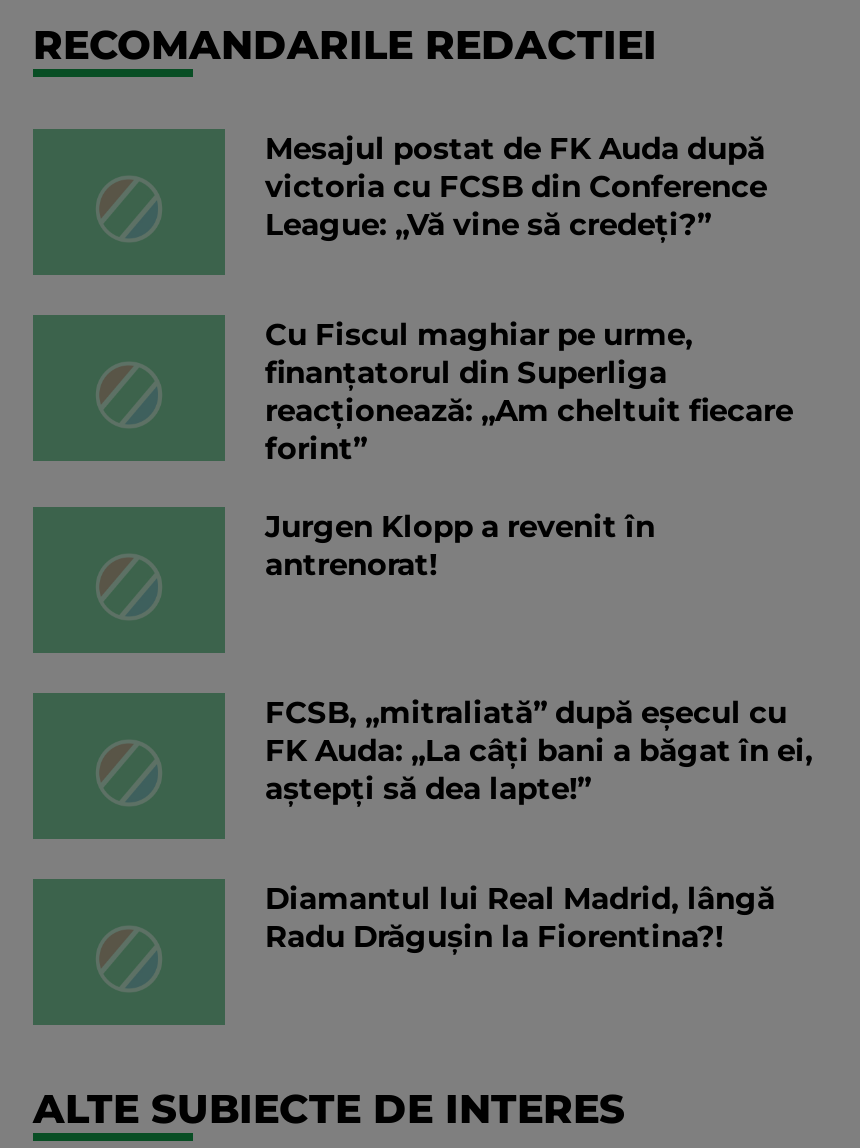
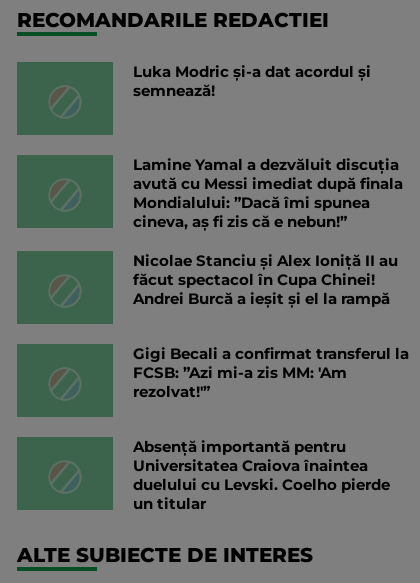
- Mesajul postat de FK Auda după
- victoria cu FCSB din Conference
- League: „Vă vine să credeți?”
+ Luka Modric și-a dat acordul și
+ semnează!

- Cu Fiscul maghiar pe urme,
- finanțatorul din Superliga
- reacționează: „Am cheltuit fiecare
- forint”
+ Lamine Yamal a dezvăluit discuția
+ avută cu Messi imediat după finala
+ Mondialului: ”Dacă îmi spunea
+ cineva, aș fi zis că e nebun!”

- Jurgen Klopp a revenit în
- antrenorat!
+ Nicolae Stanciu şi Alex Ioniţă II au
+ făcut spectacol în Cupa Chinei!
+ Andrei Burcă a ieșit și el la rampă

- FCSB, „mitraliată” după eșecul cu
- FK Auda: „La câți bani a băgat în ei,
- aștepți să dea lapte!”
+ Gigi Becali a confirmat transferul la
+ FCSB: ”Azi mi-a zis MM: 'Am
+ rezolvat!'”

- Diamantul lui Real Madrid, lângă
- Radu Drăgușin la Fiorentina?!
+ Absență importantă pentru
+ Universitatea Craiova înaintea
+ duelului cu Levski. Coelho pierde
+ un titular
